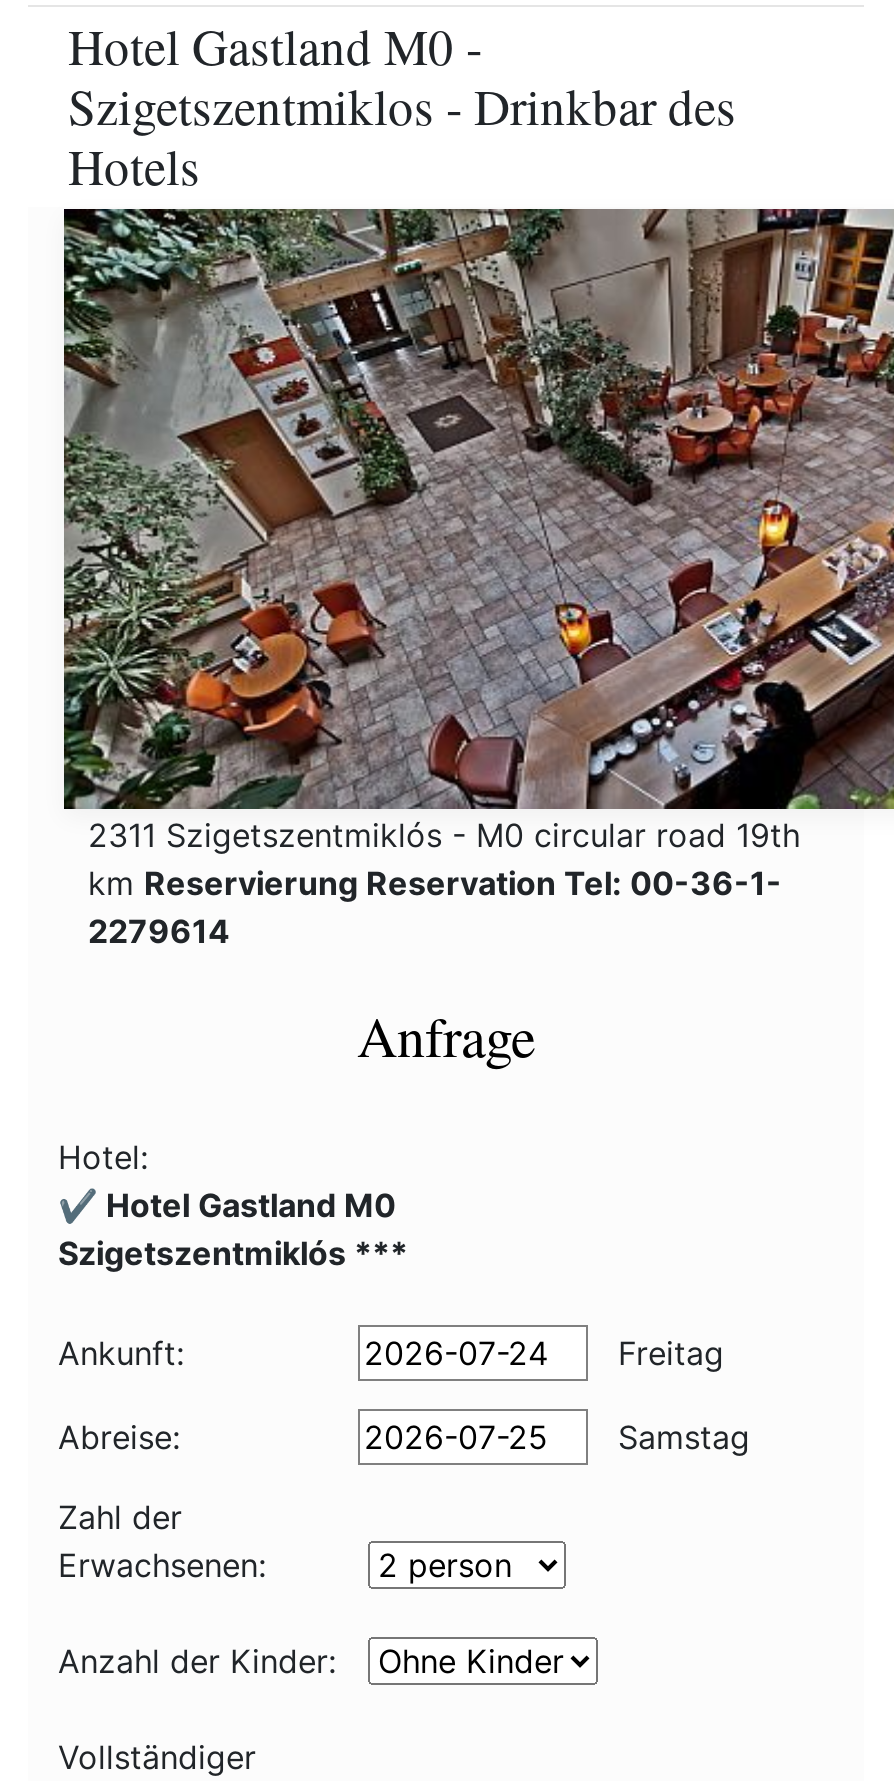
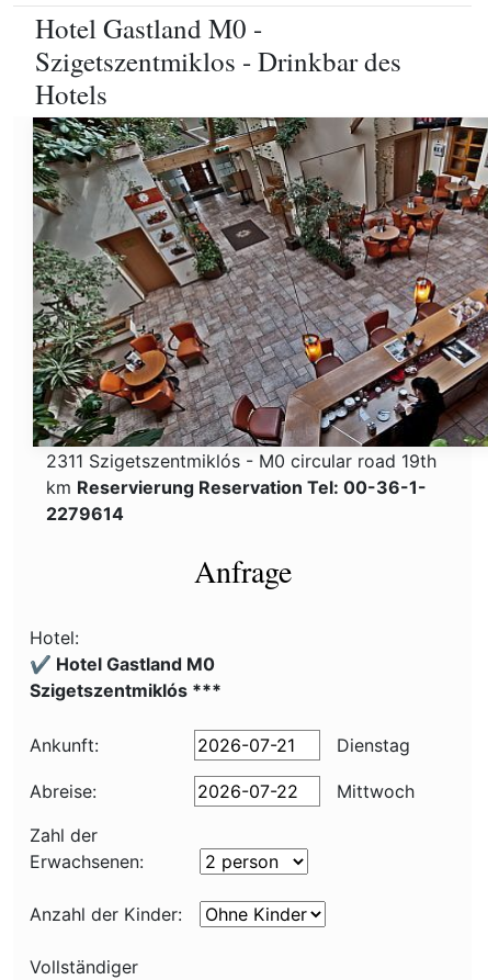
- Freitag
+ Dienstag

- Samstag
+ Mittwoch
